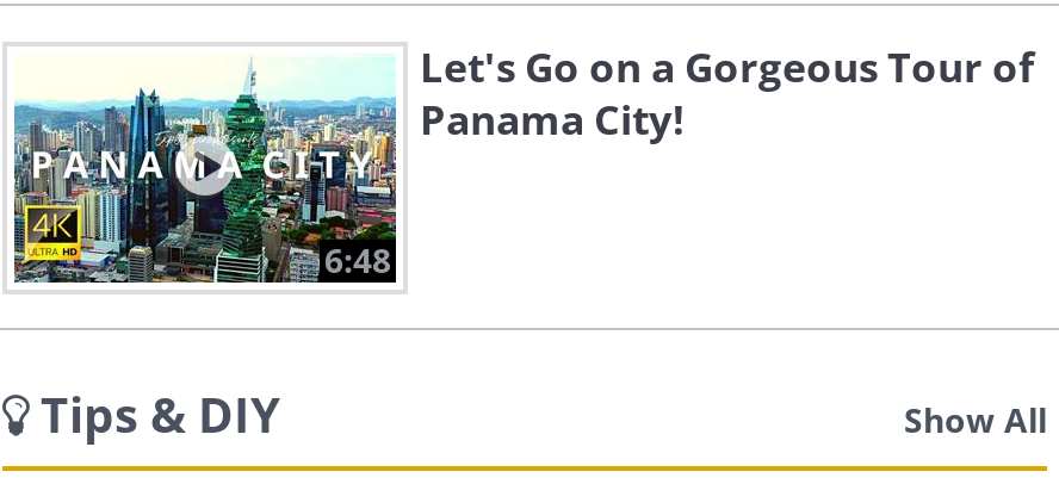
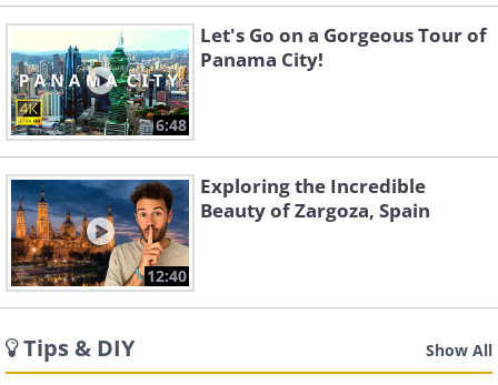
+ [image]
+ 12:40

+ Exploring the Incredible
+ Beauty of Zargoza, Spain
